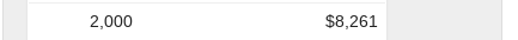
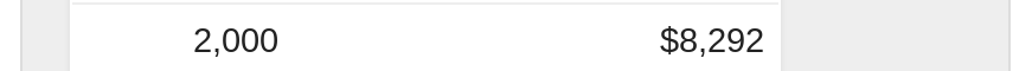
- $8,261
+ $8,292
